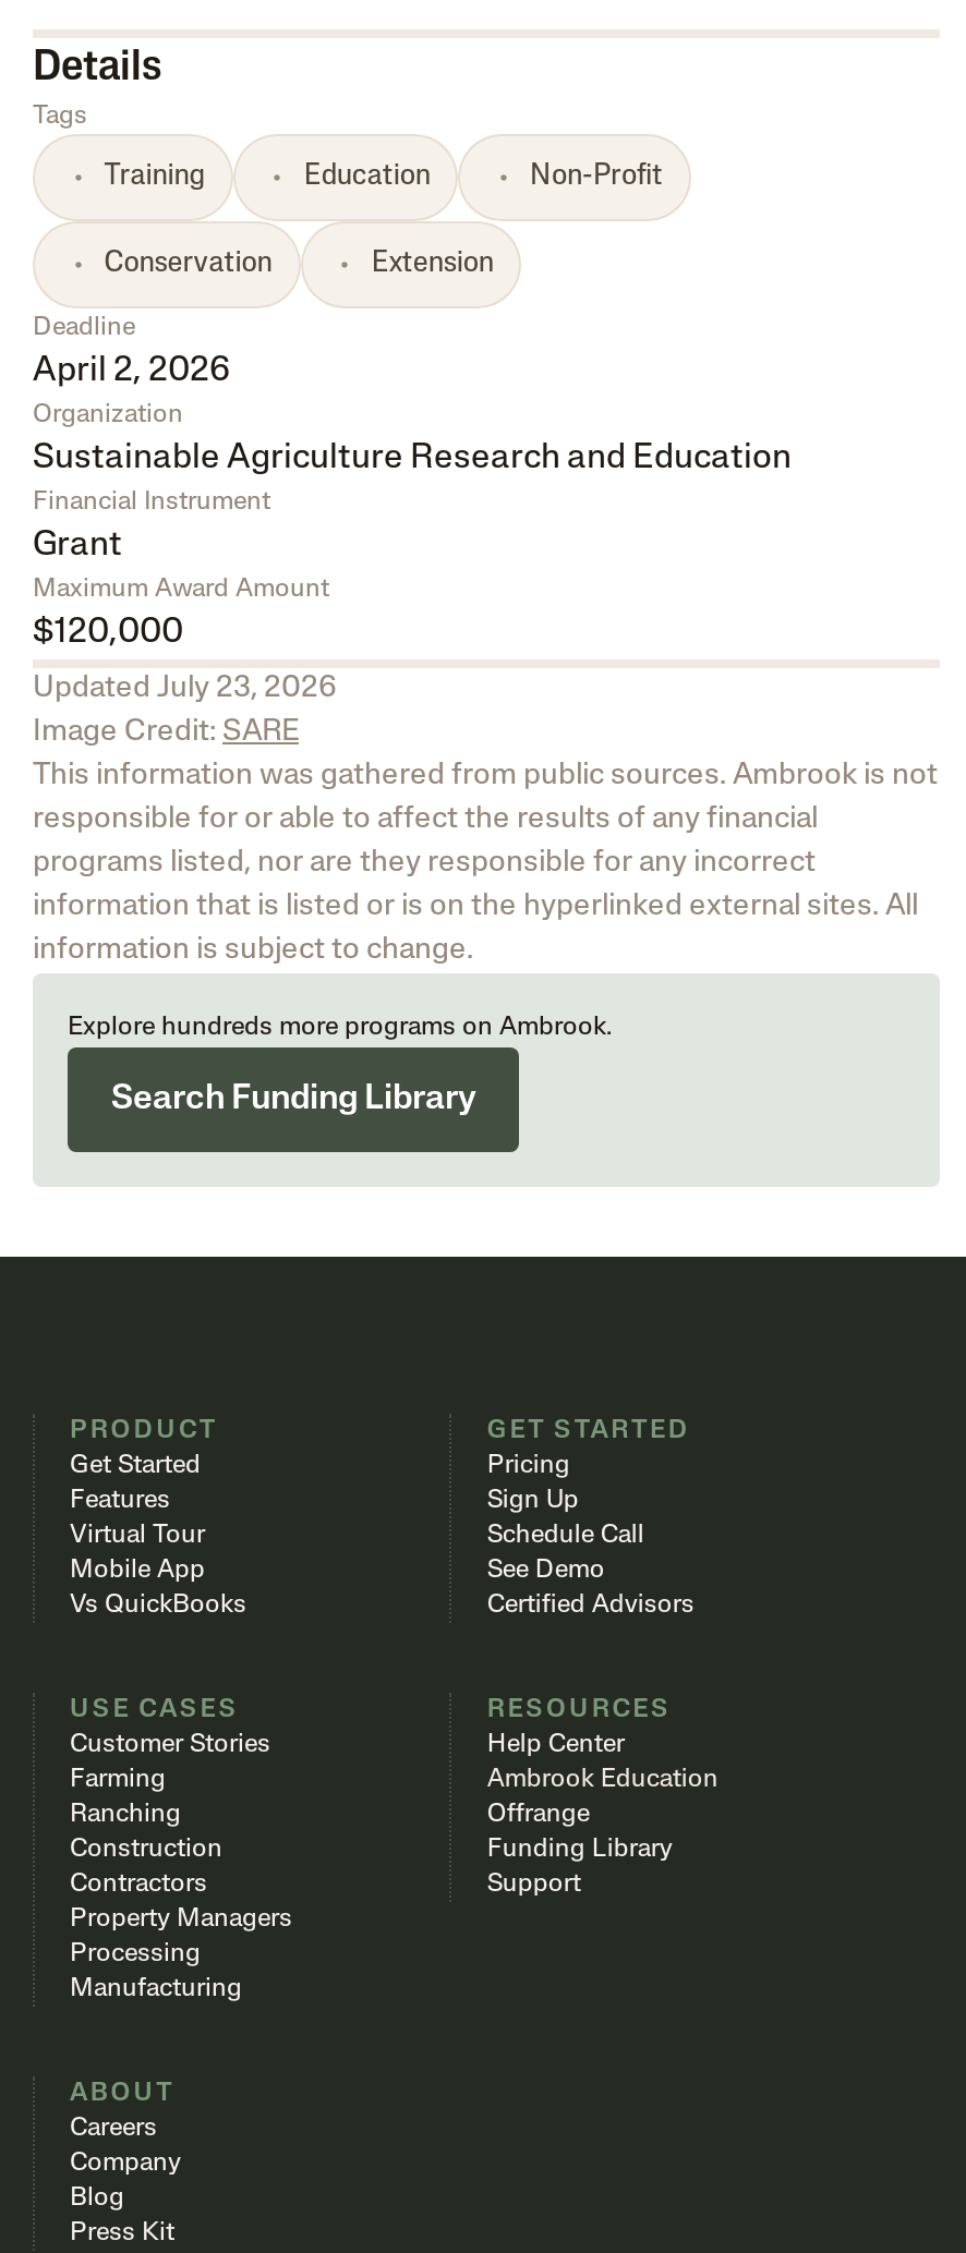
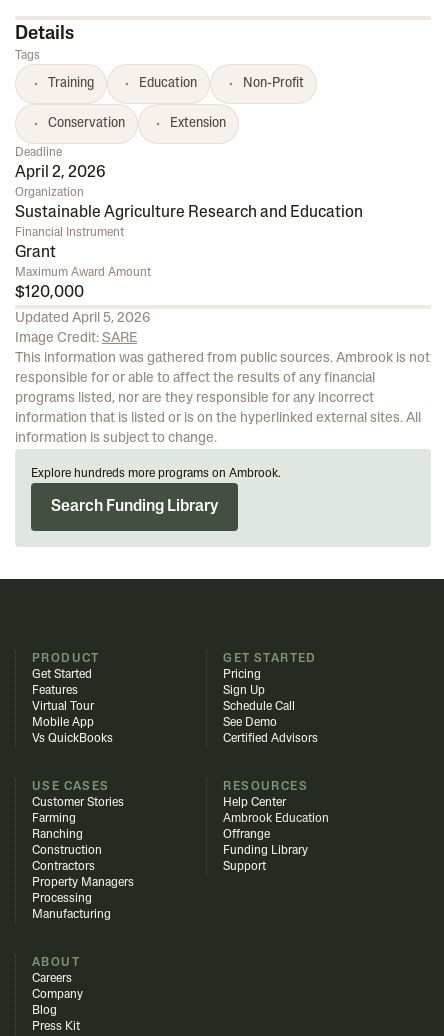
- Updated July 23, 2026
+ Updated April 5, 2026
